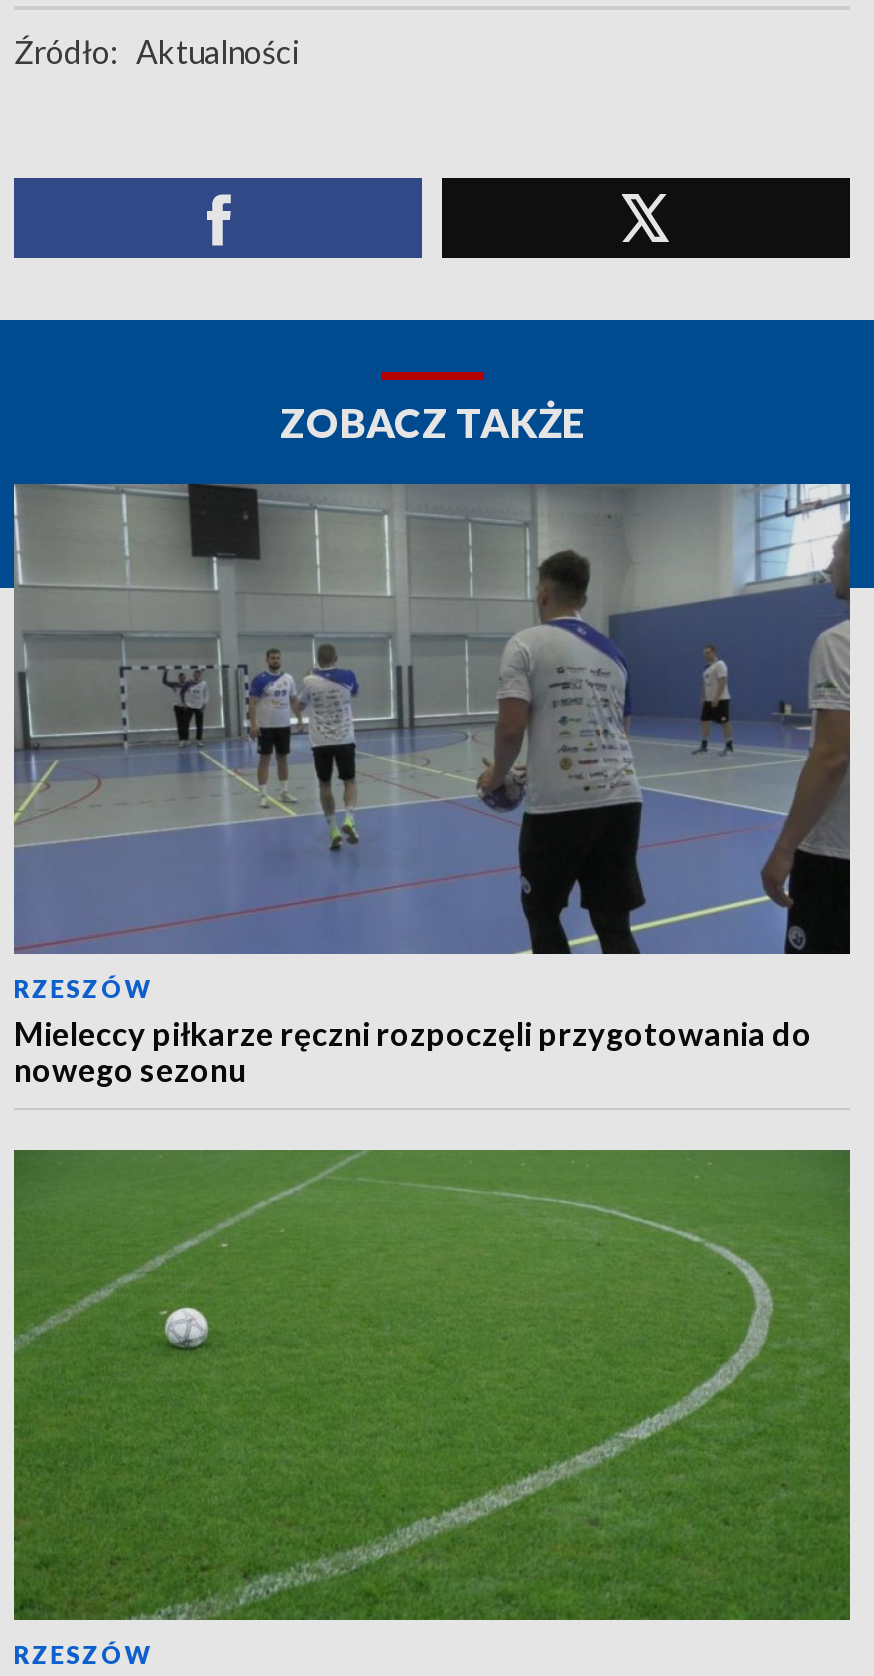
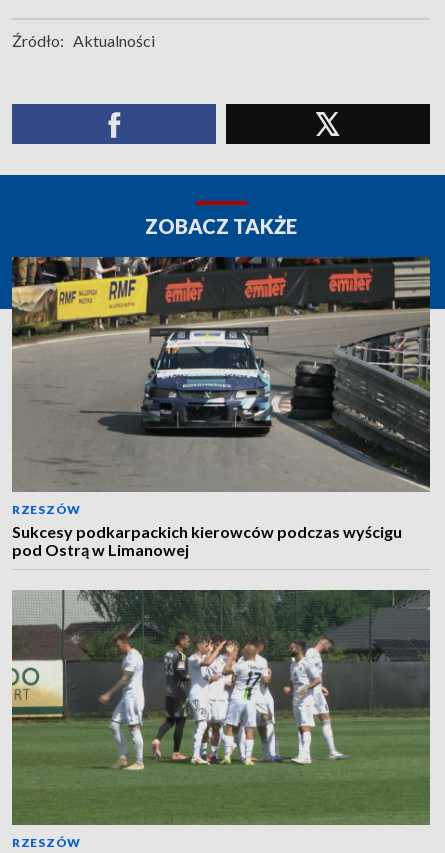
- [image]
- Mieleccy piłkarze ręczni rozpoczęli przygotowania do
- nowego sezonu
+ [image]
+ Sukcesy podkarpackich kierowców podczas wyścigu
+ pod Ostrą w Limanowej

- [image]
+ [image]
